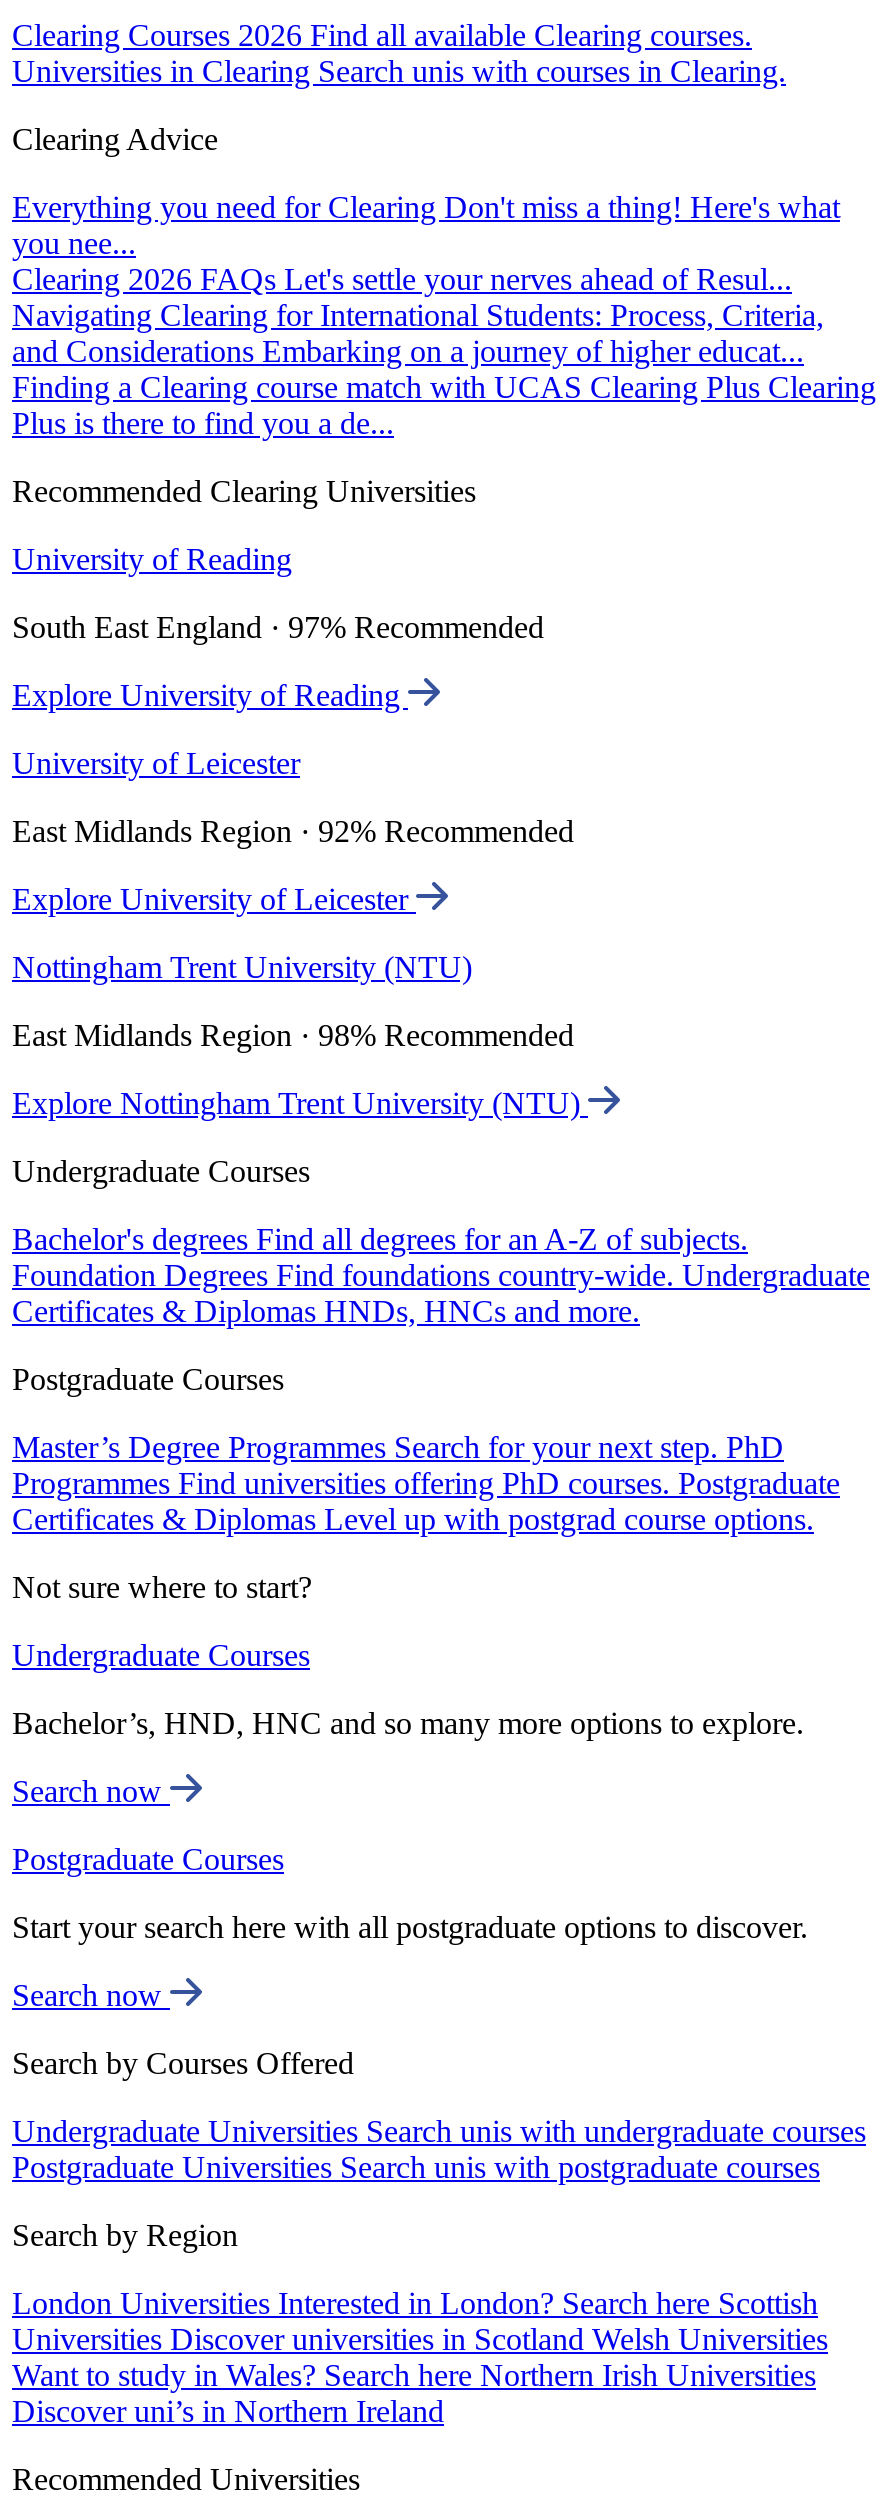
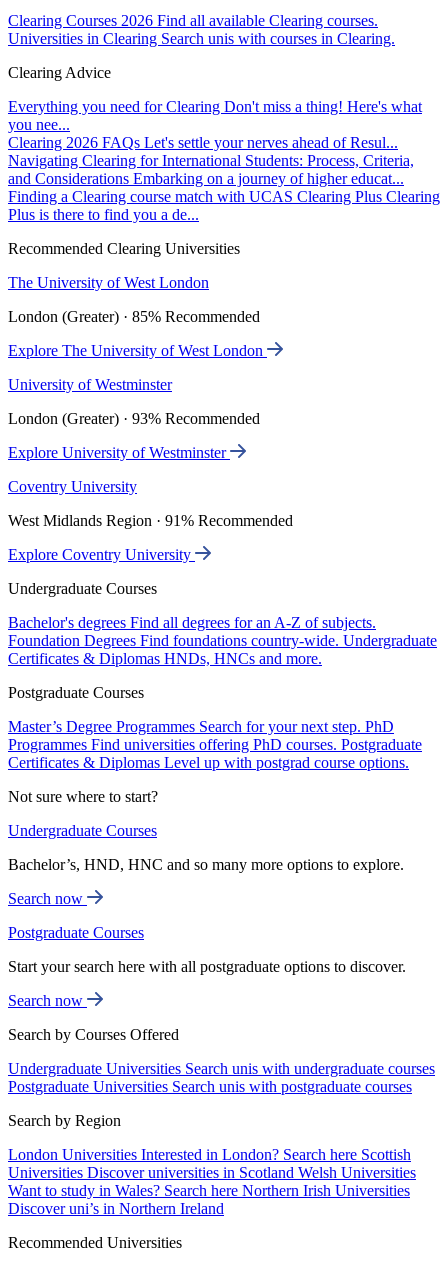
- University of Reading
+ The University of West London

- South East England · 97% Recommended
+ London (Greater) · 85% Recommended

- Explore University of Reading
+ Explore The University of West London

- University of Leicester
+ University of Westminster

- East Midlands Region · 92% Recommended
+ London (Greater) · 93% Recommended

- Explore University of Leicester
+ Explore University of Westminster

- Nottingham Trent University (NTU)
+ Coventry University

- East Midlands Region · 98% Recommended
+ West Midlands Region · 91% Recommended

- Explore Nottingham Trent University (NTU)
+ Explore Coventry University
